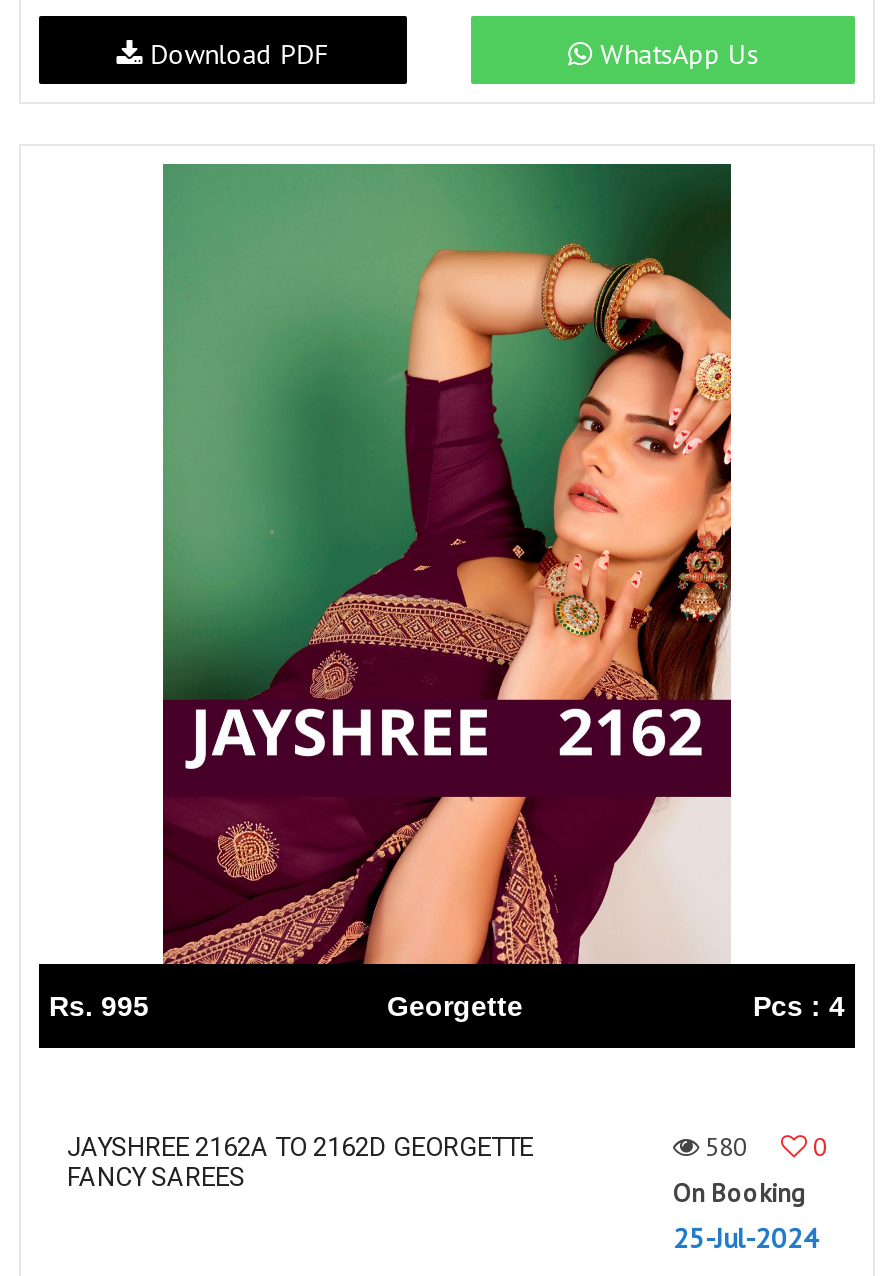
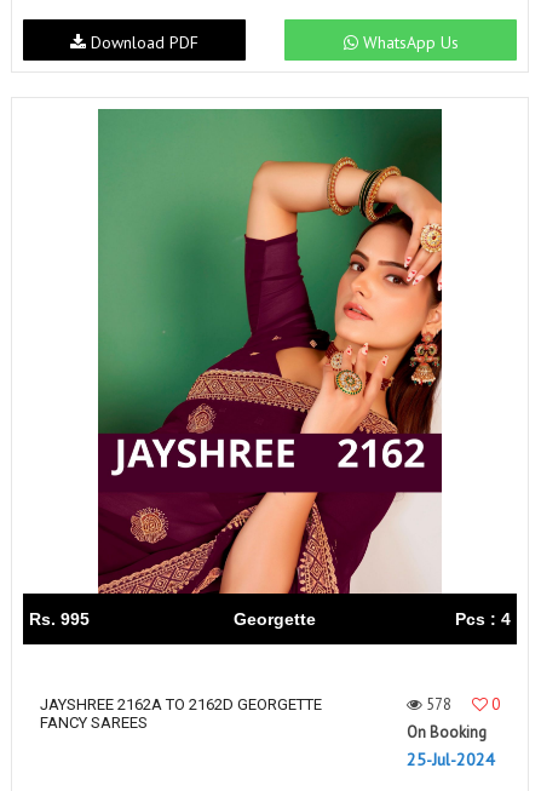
- 580 0
+ 578 0
